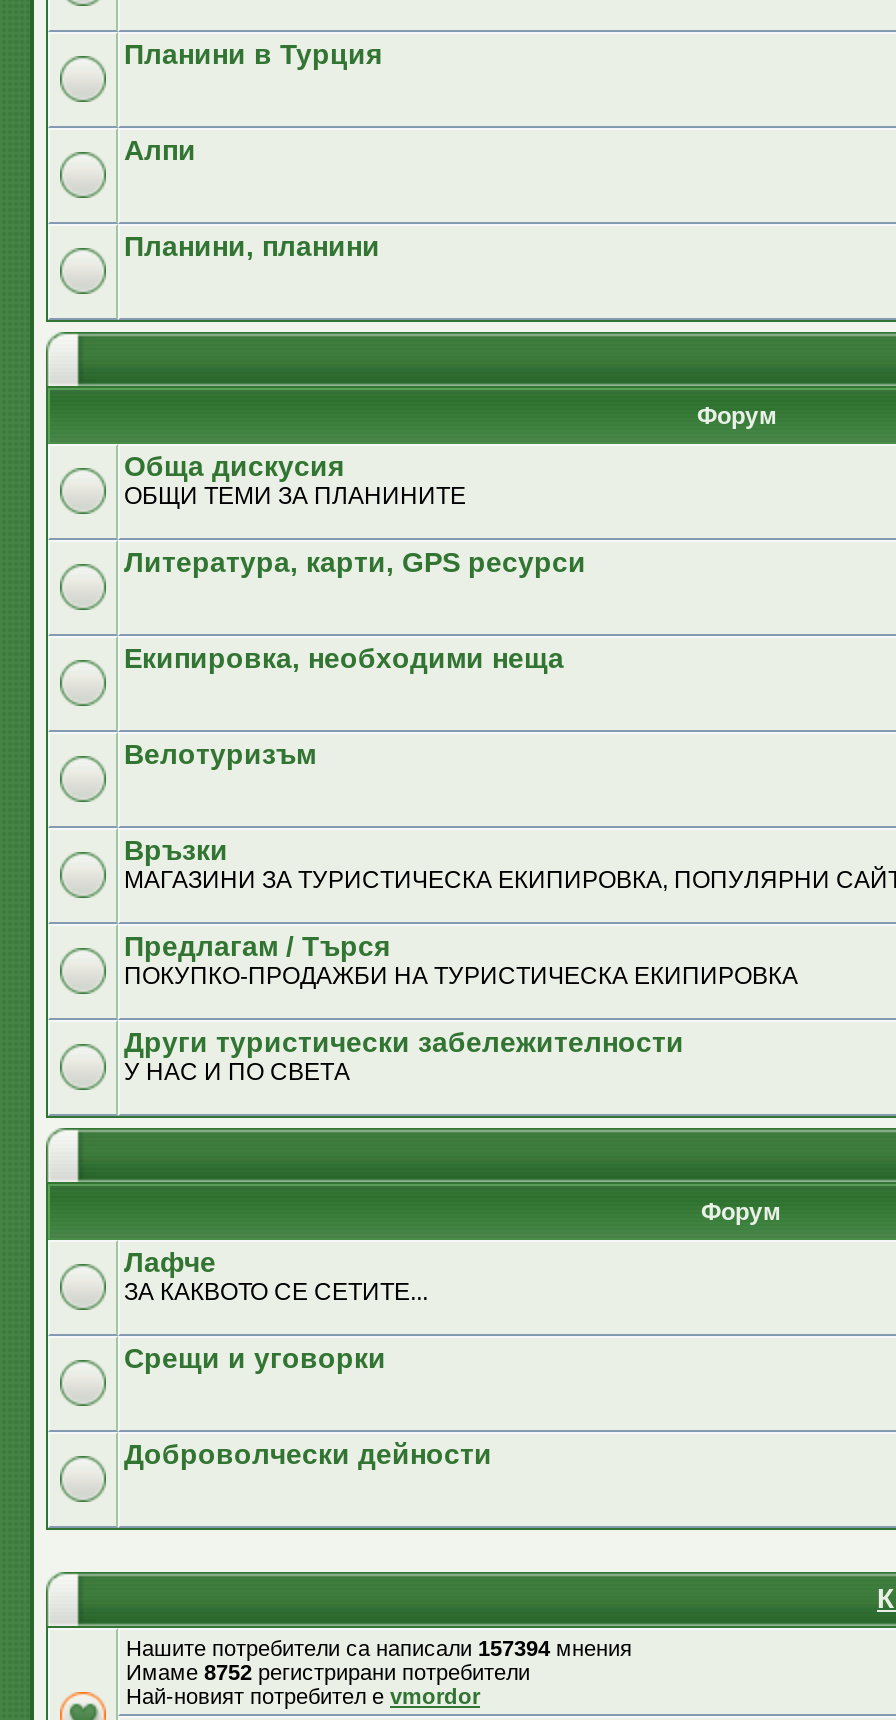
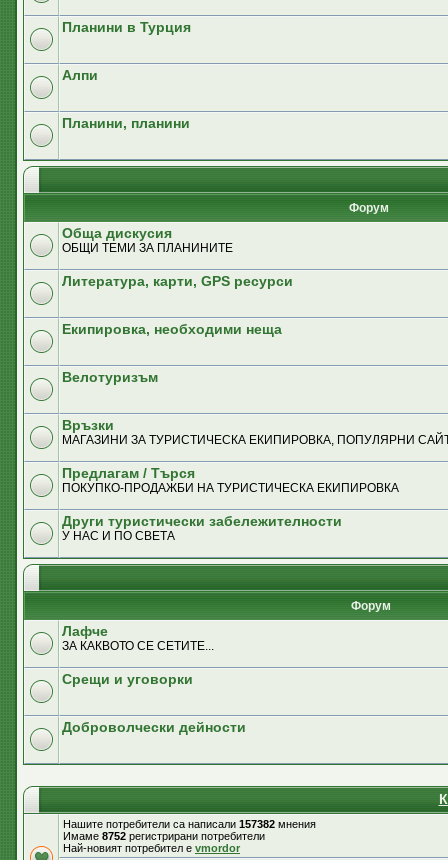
- Нашите потребители са написали 157394 мнения
+ Нашите потребители са написали 157382 мнения
